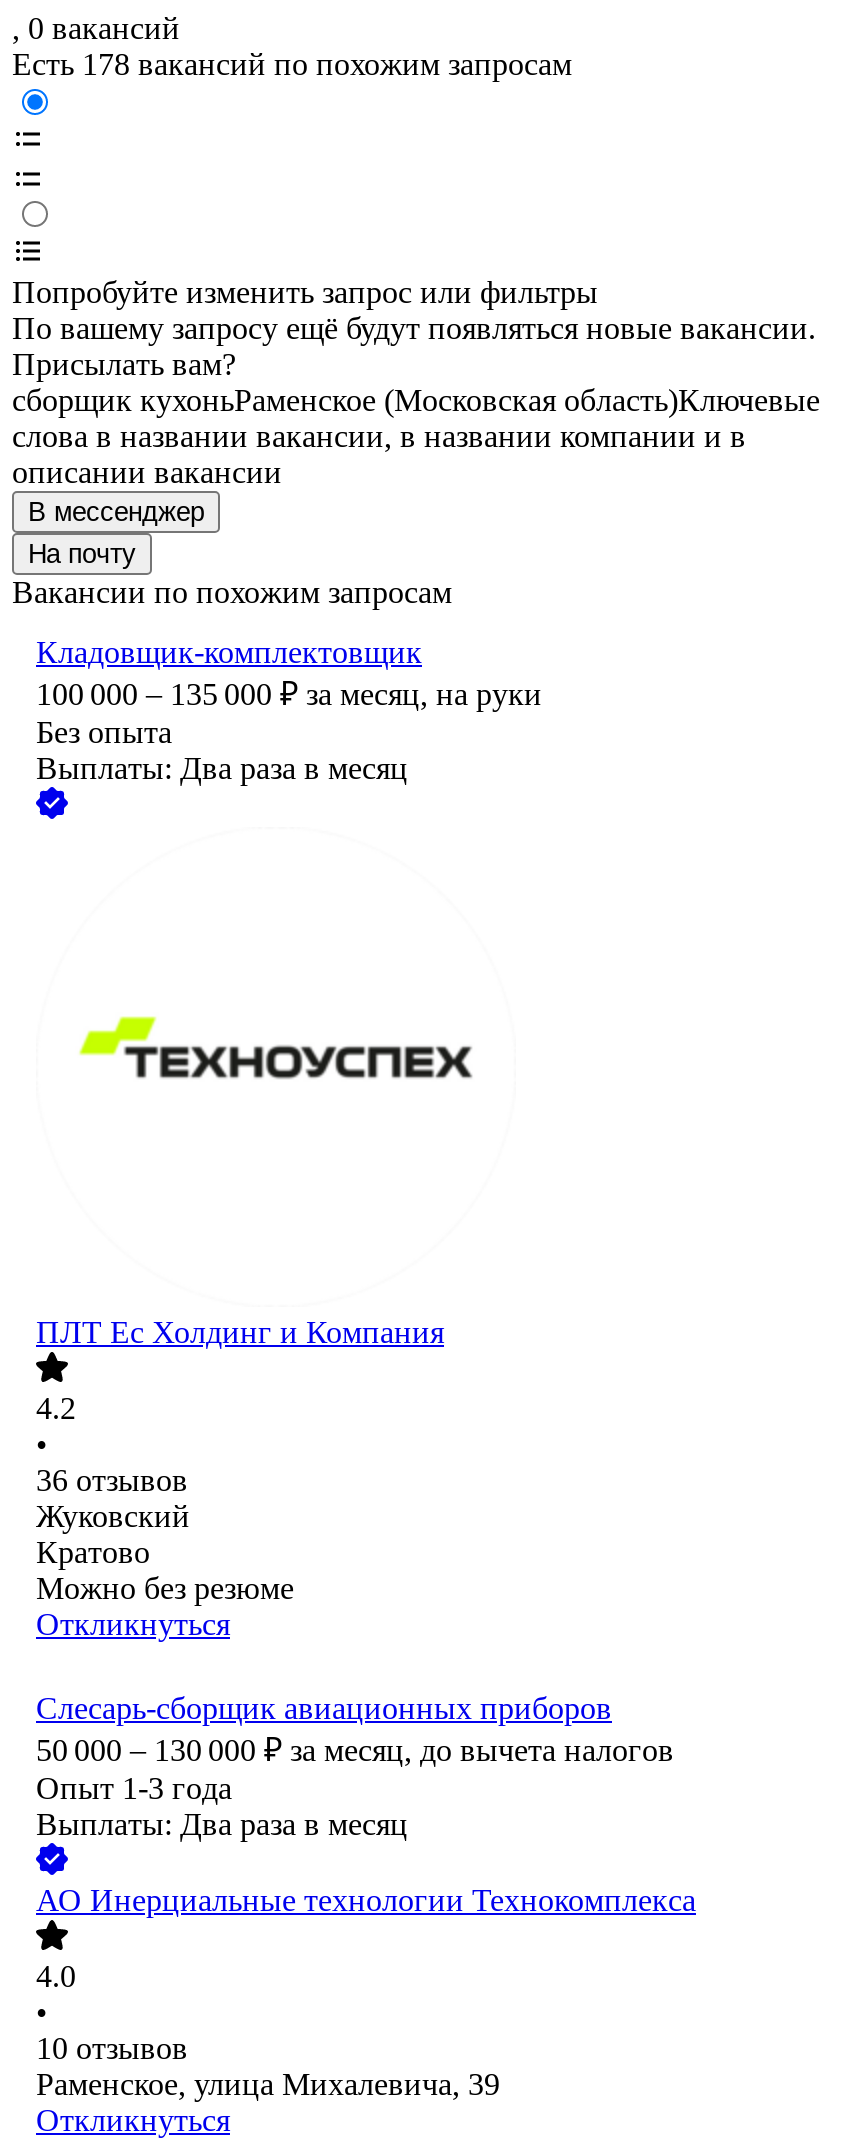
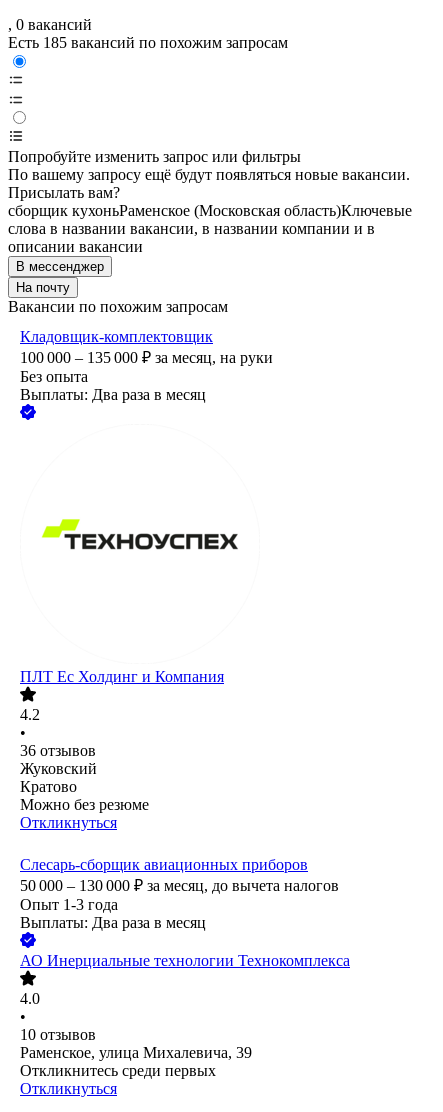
- Есть 178 вакансий по похожим запросам
+ Есть 185 вакансий по похожим запросам

+ Откликнитесь среди первых
